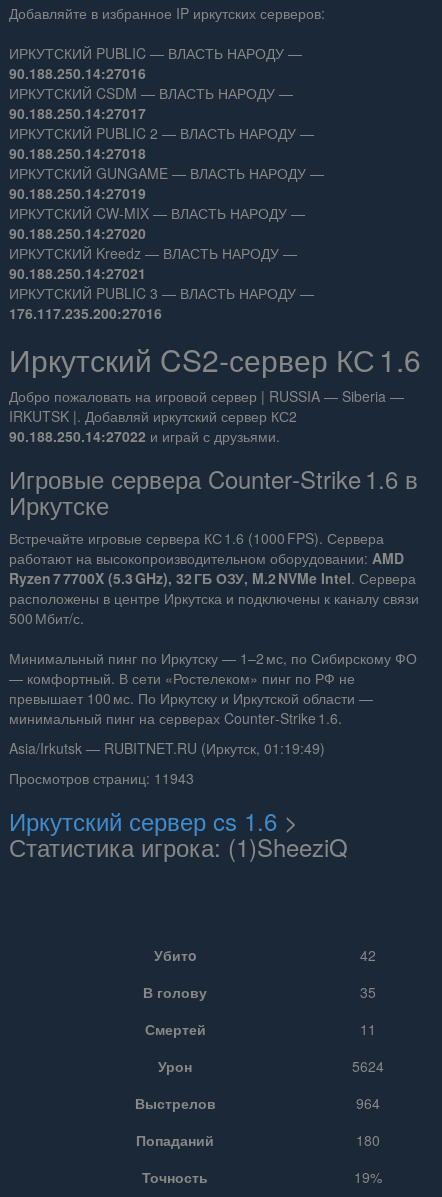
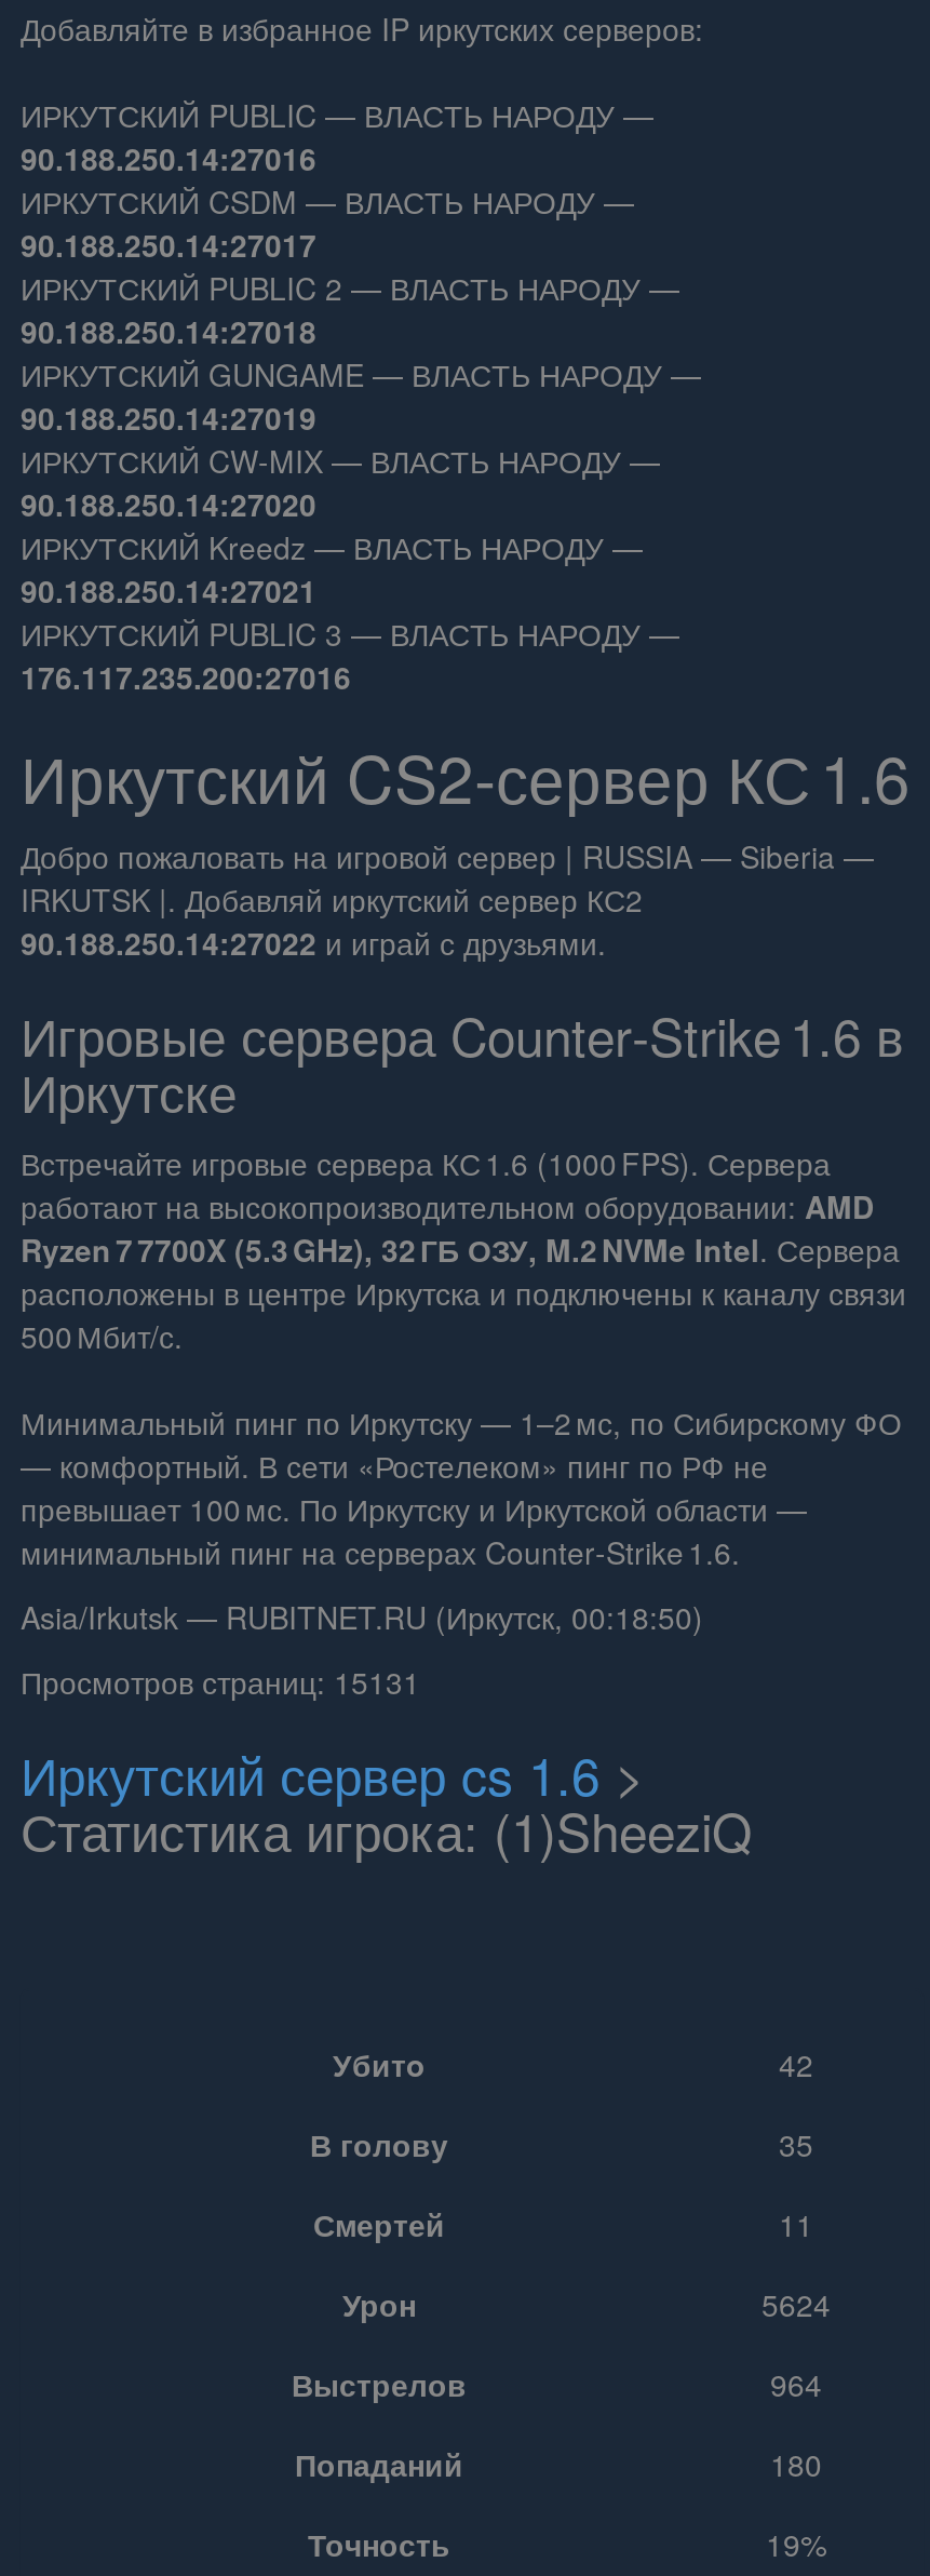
- Asia/Irkutsk — RUBITNET.RU (Иркутск, 01:19:49)
+ Asia/Irkutsk — RUBITNET.RU (Иркутск, 00:18:50)

- Просмотров страниц: 11943
+ Просмотров страниц: 15131
